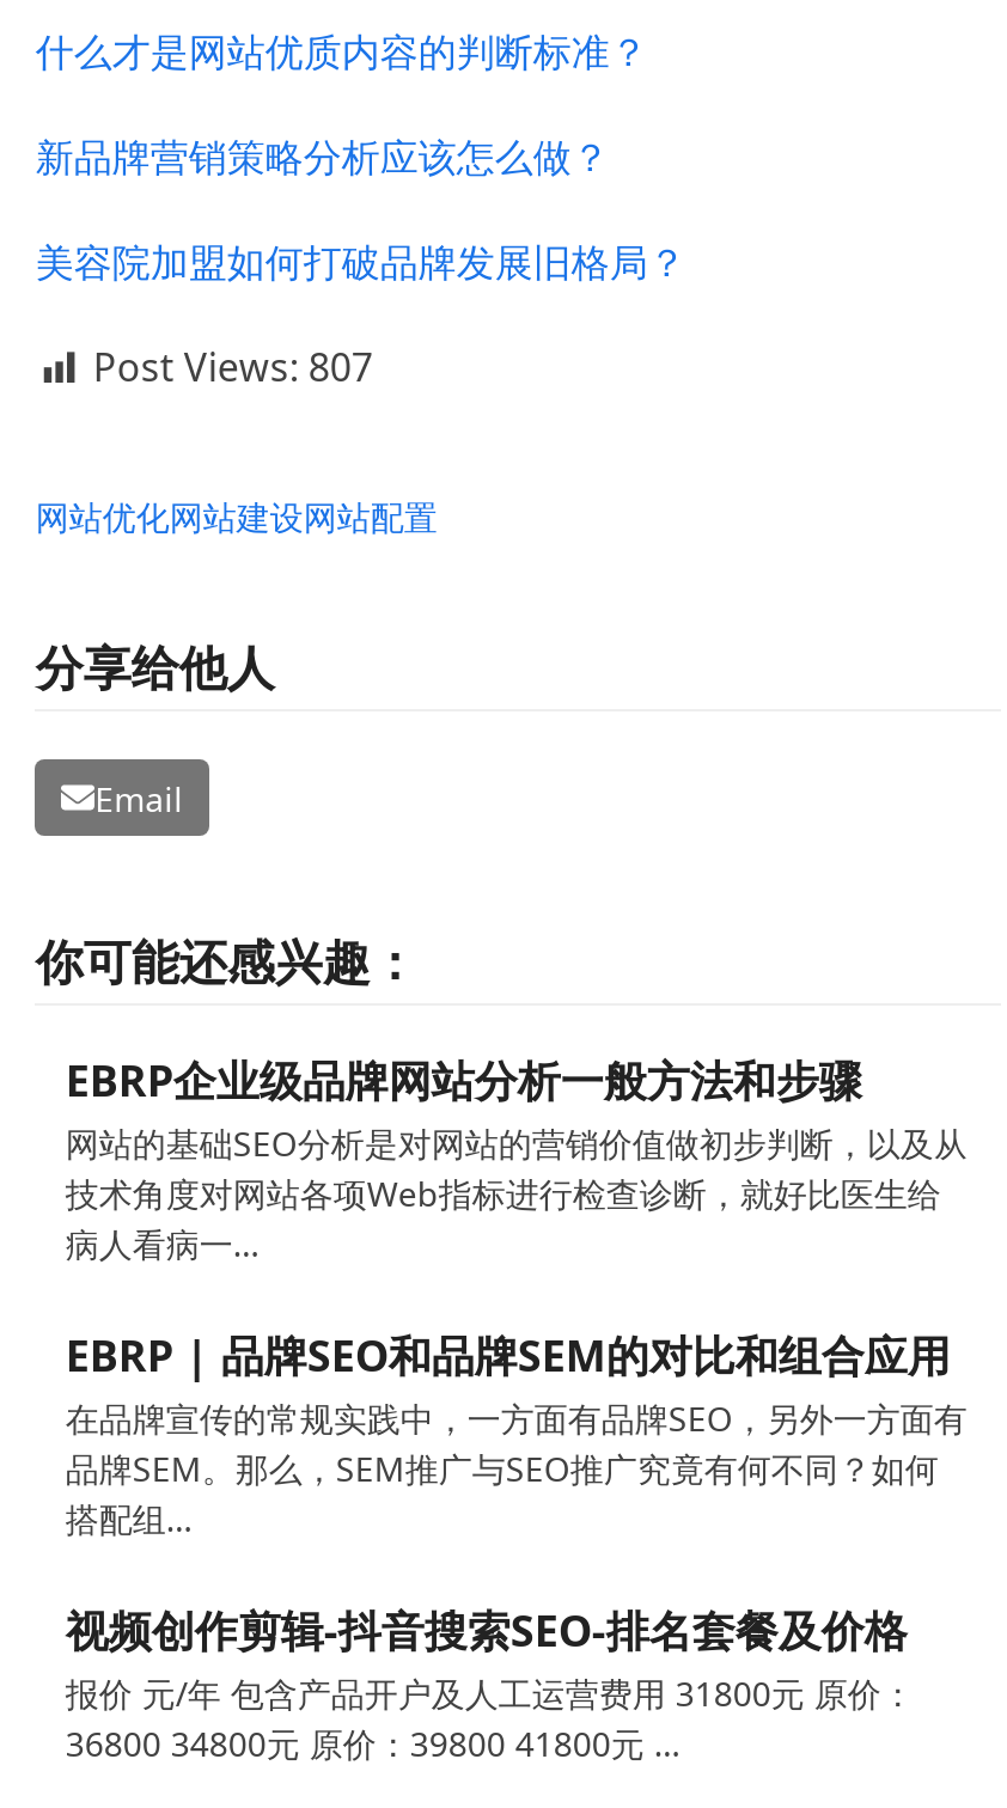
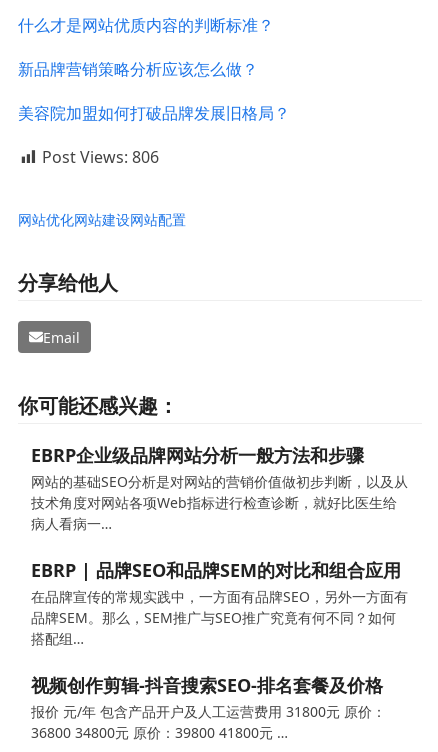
- Post Views: 807
+ Post Views: 806
